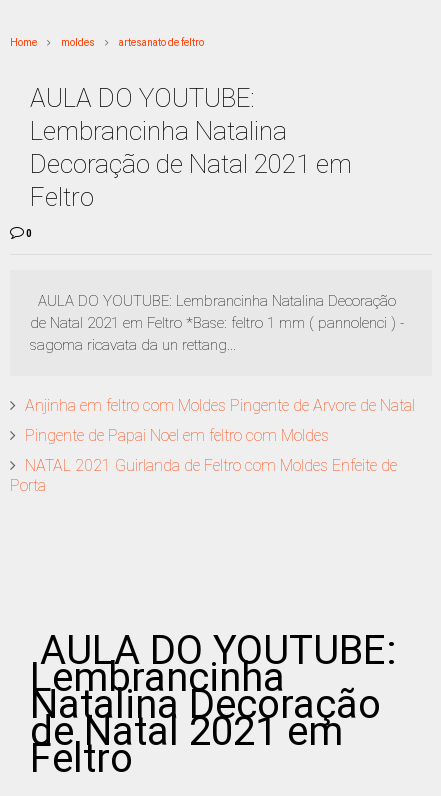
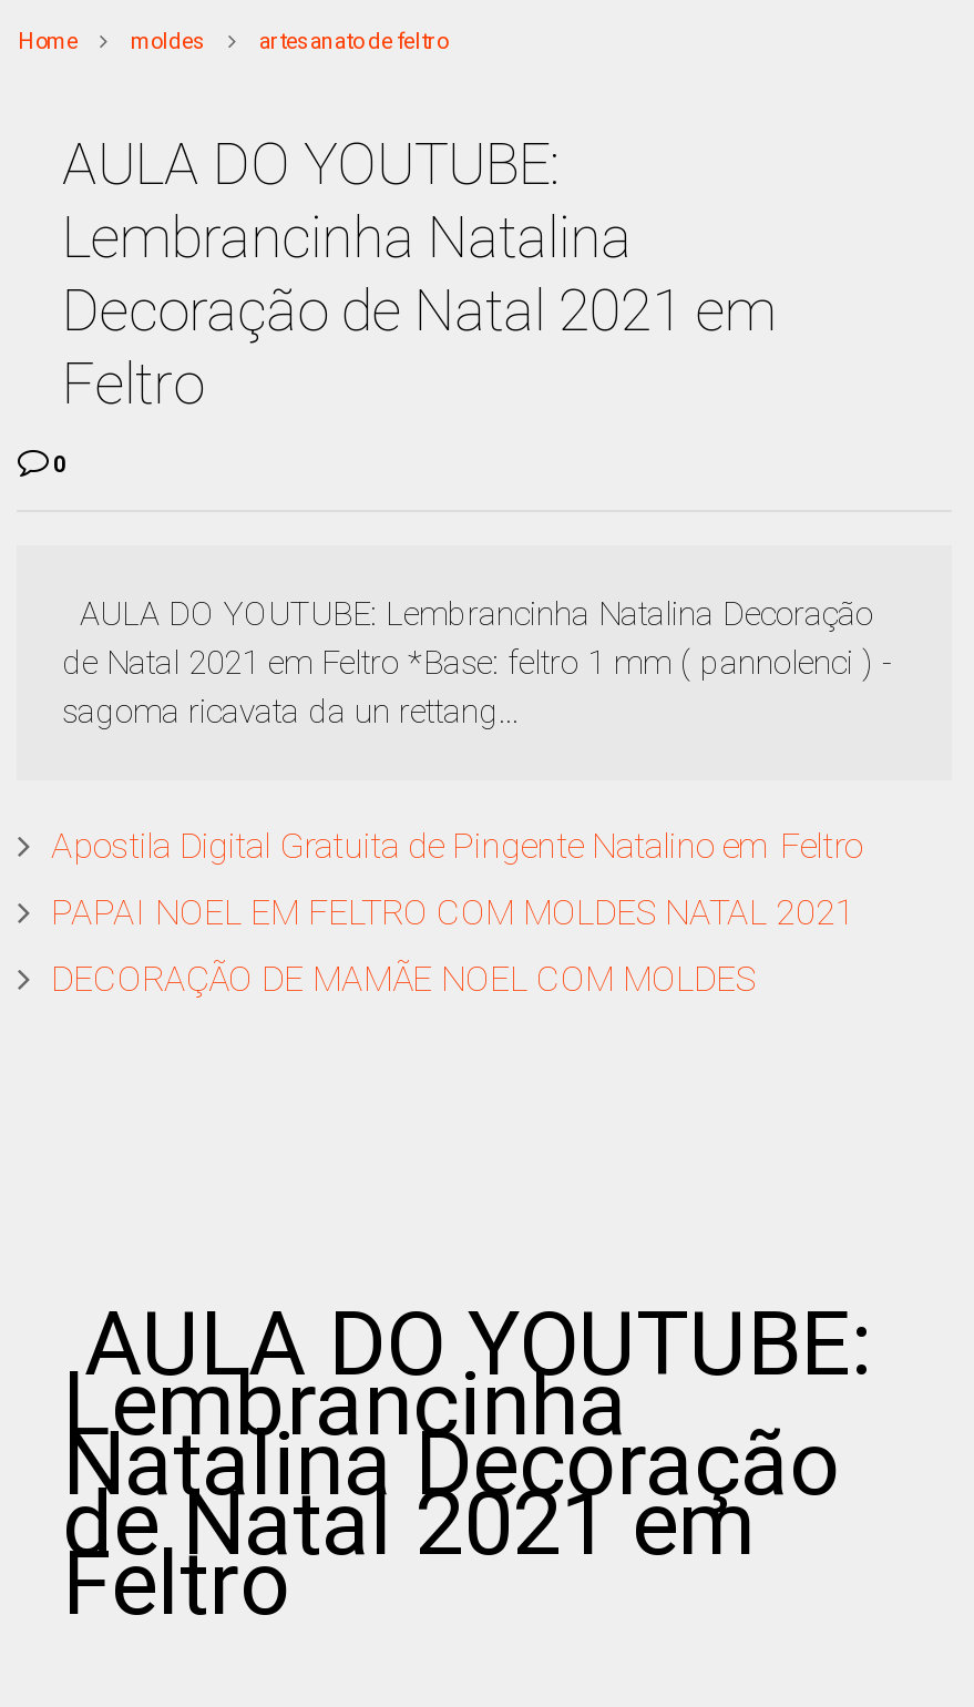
- Anjinha em feltro com Moldes Pingente de Arvore de Natal
+ Apostila Digital Gratuita de Pingente Natalino em Feltro

- Pingente de Papai Noel em feltro com Moldes
+ PAPAI NOEL EM FELTRO COM MOLDES NATAL 2021

- NATAL 2021 Guirlanda de Feltro com Moldes Enfeite de
- Porta
+ DECORAÇÃO DE MAMÃE NOEL COM MOLDES
